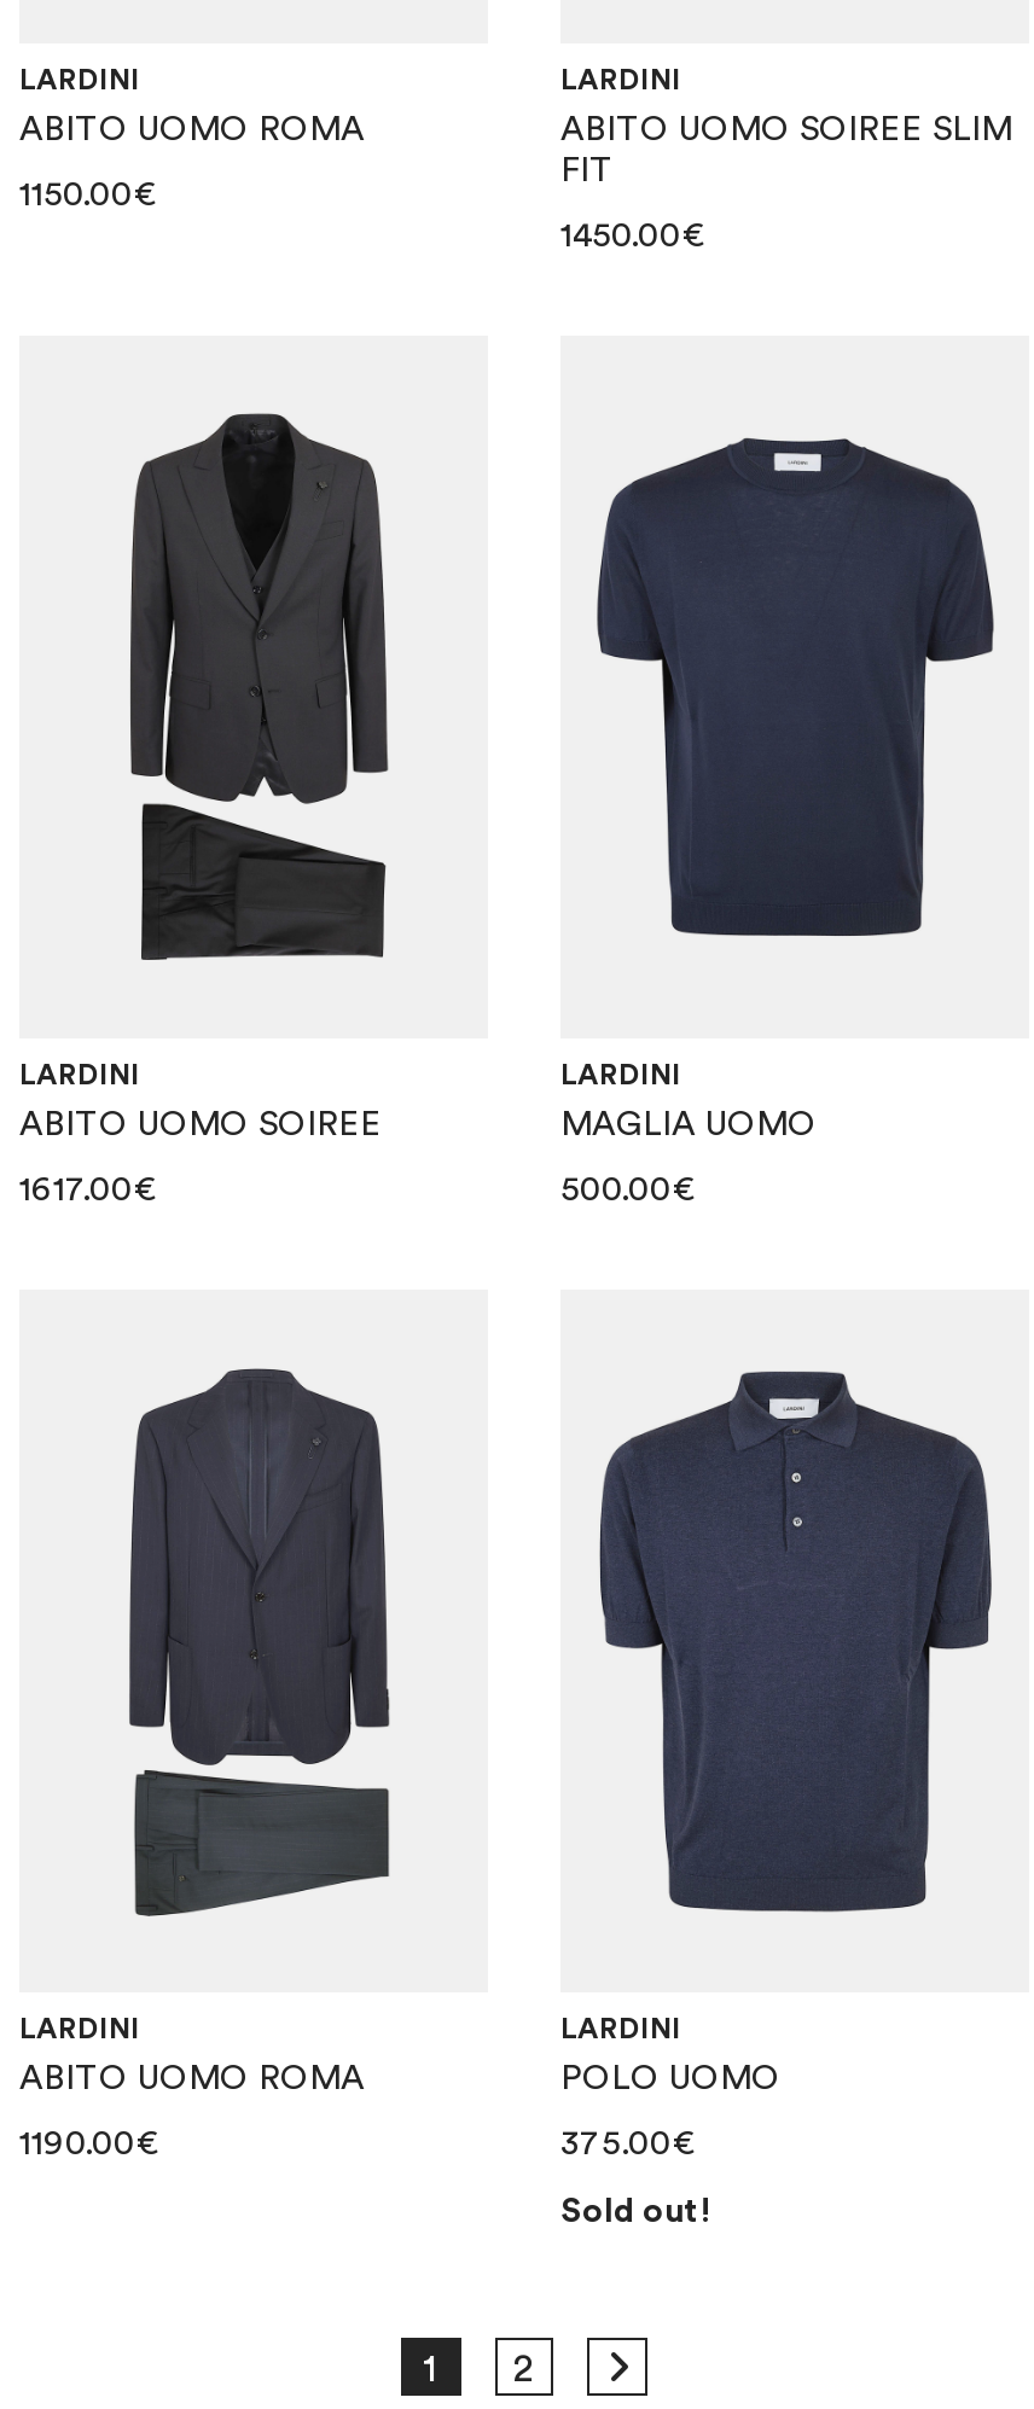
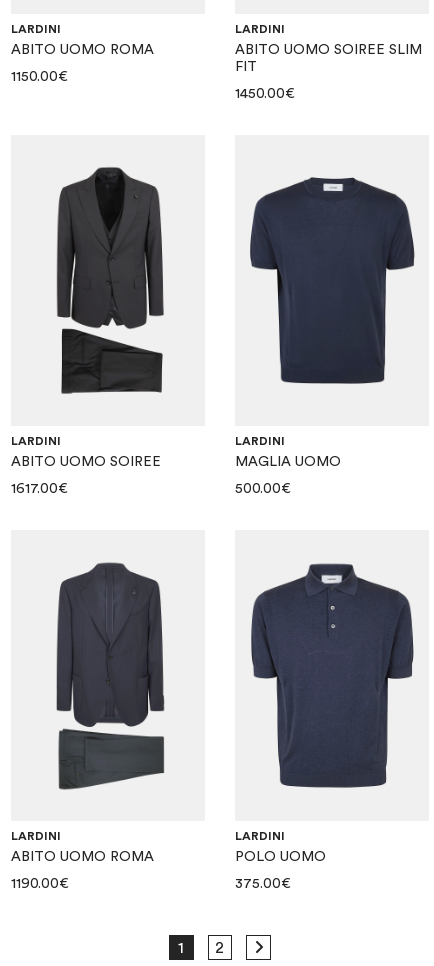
- Sold out!
